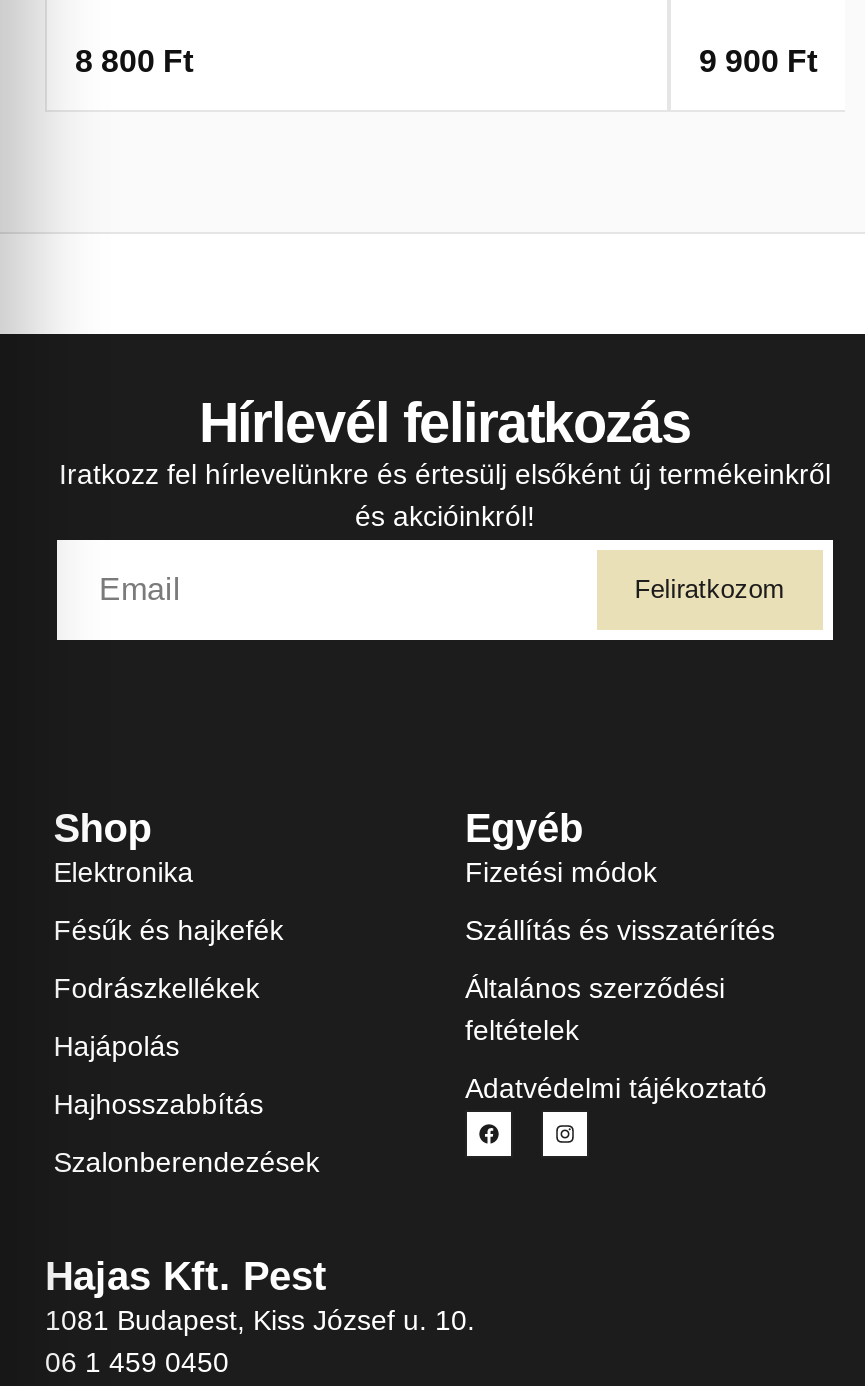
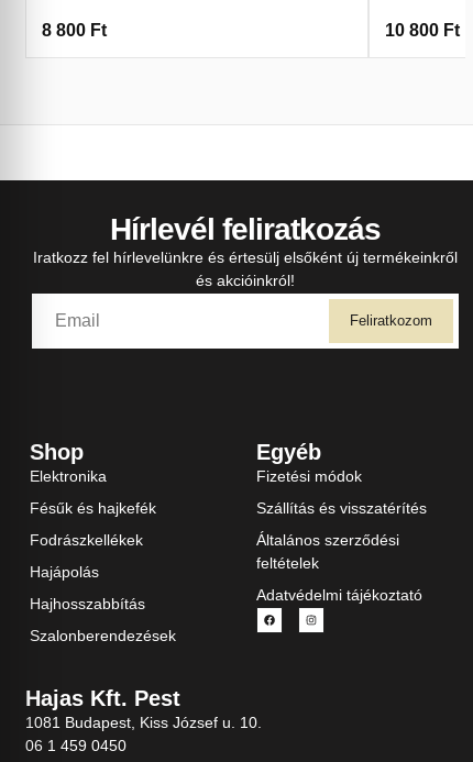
- 9 900 Ft
+ 10 800 Ft
